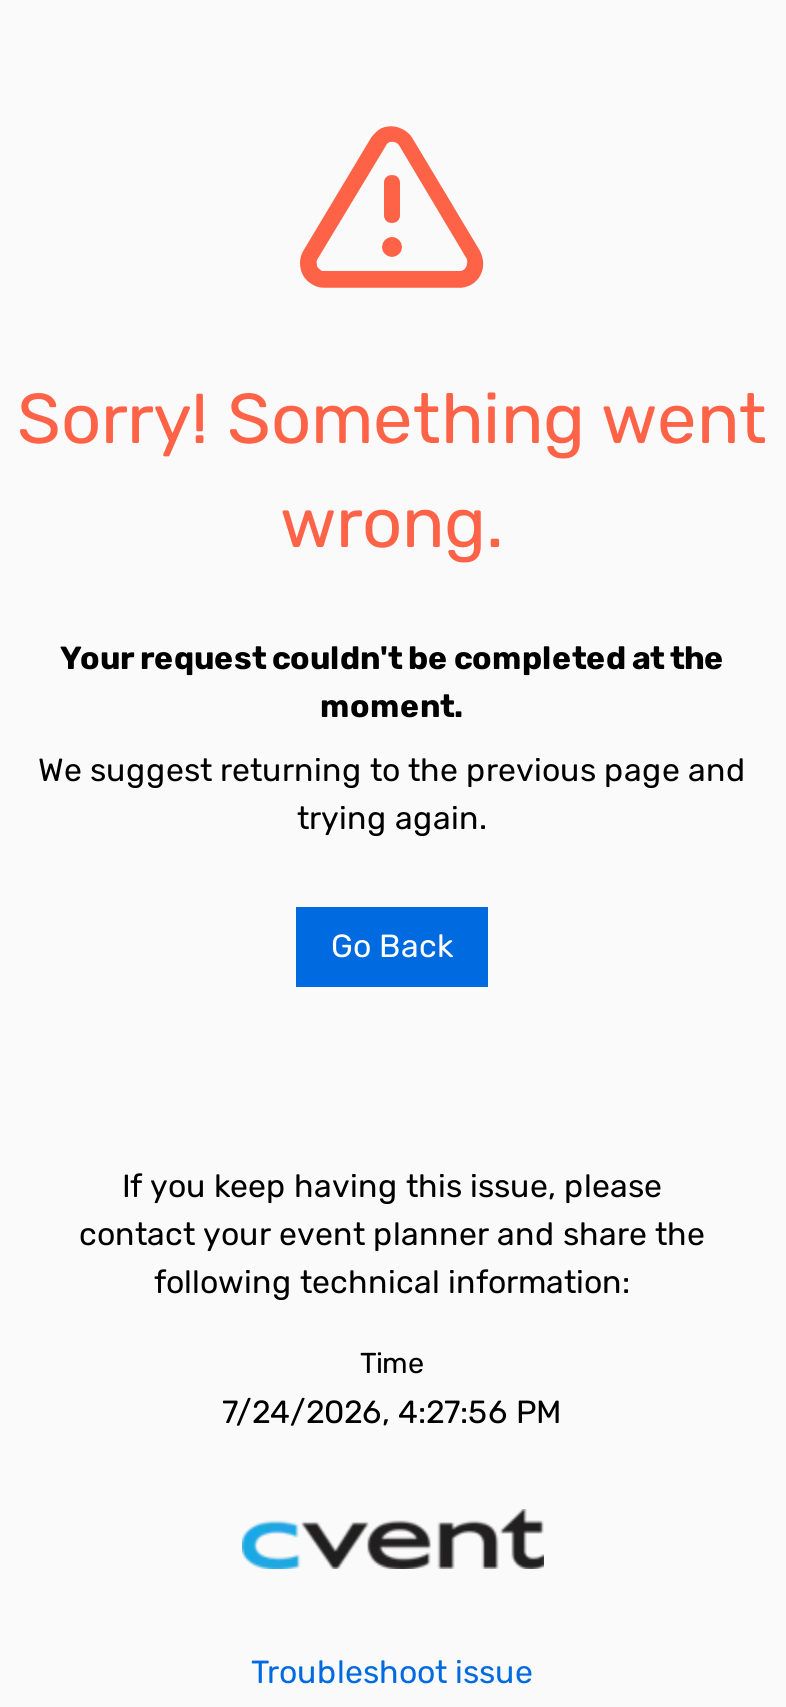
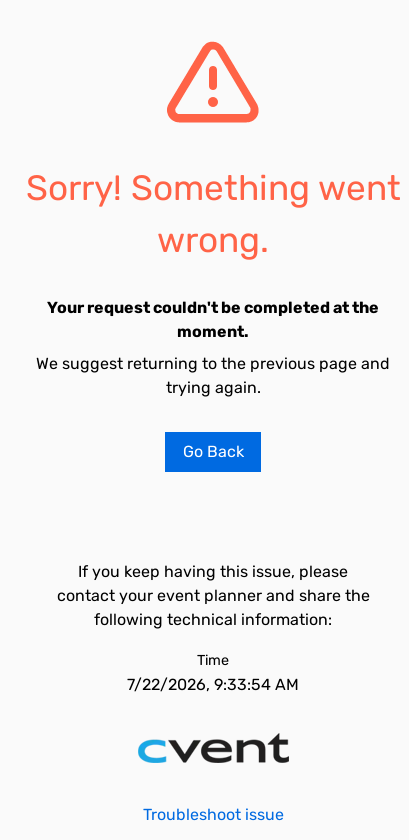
- 7/24/2026, 4:27:56 PM
+ 7/22/2026, 9:33:54 AM
